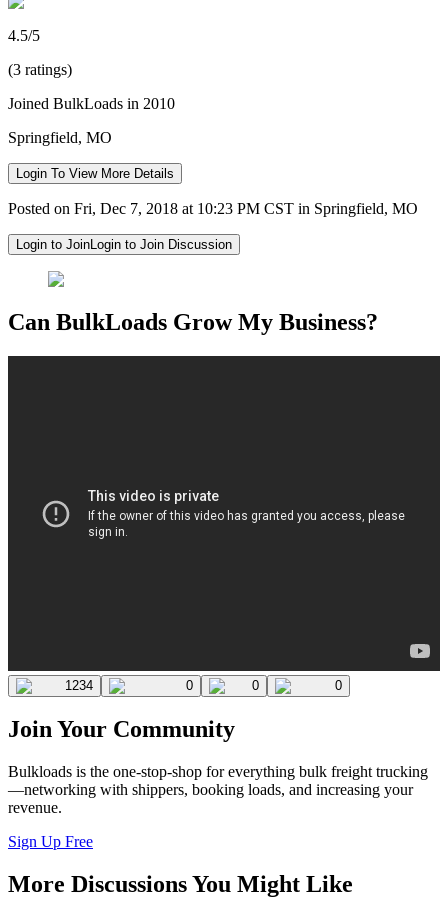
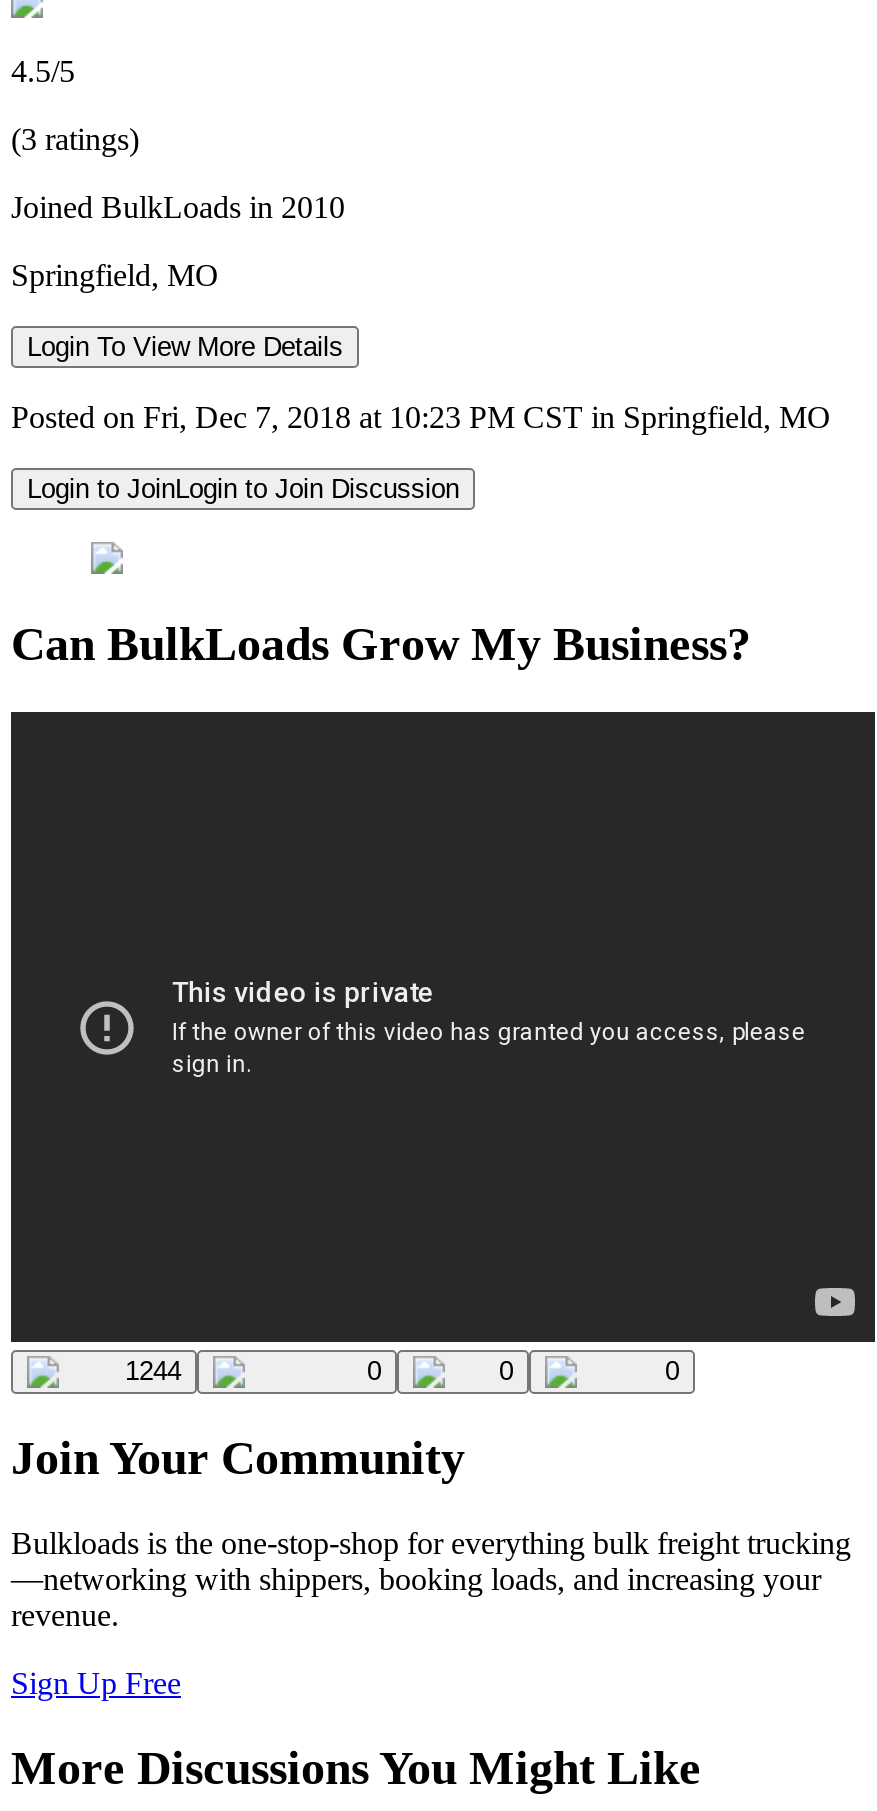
- 1234
+ 1244
